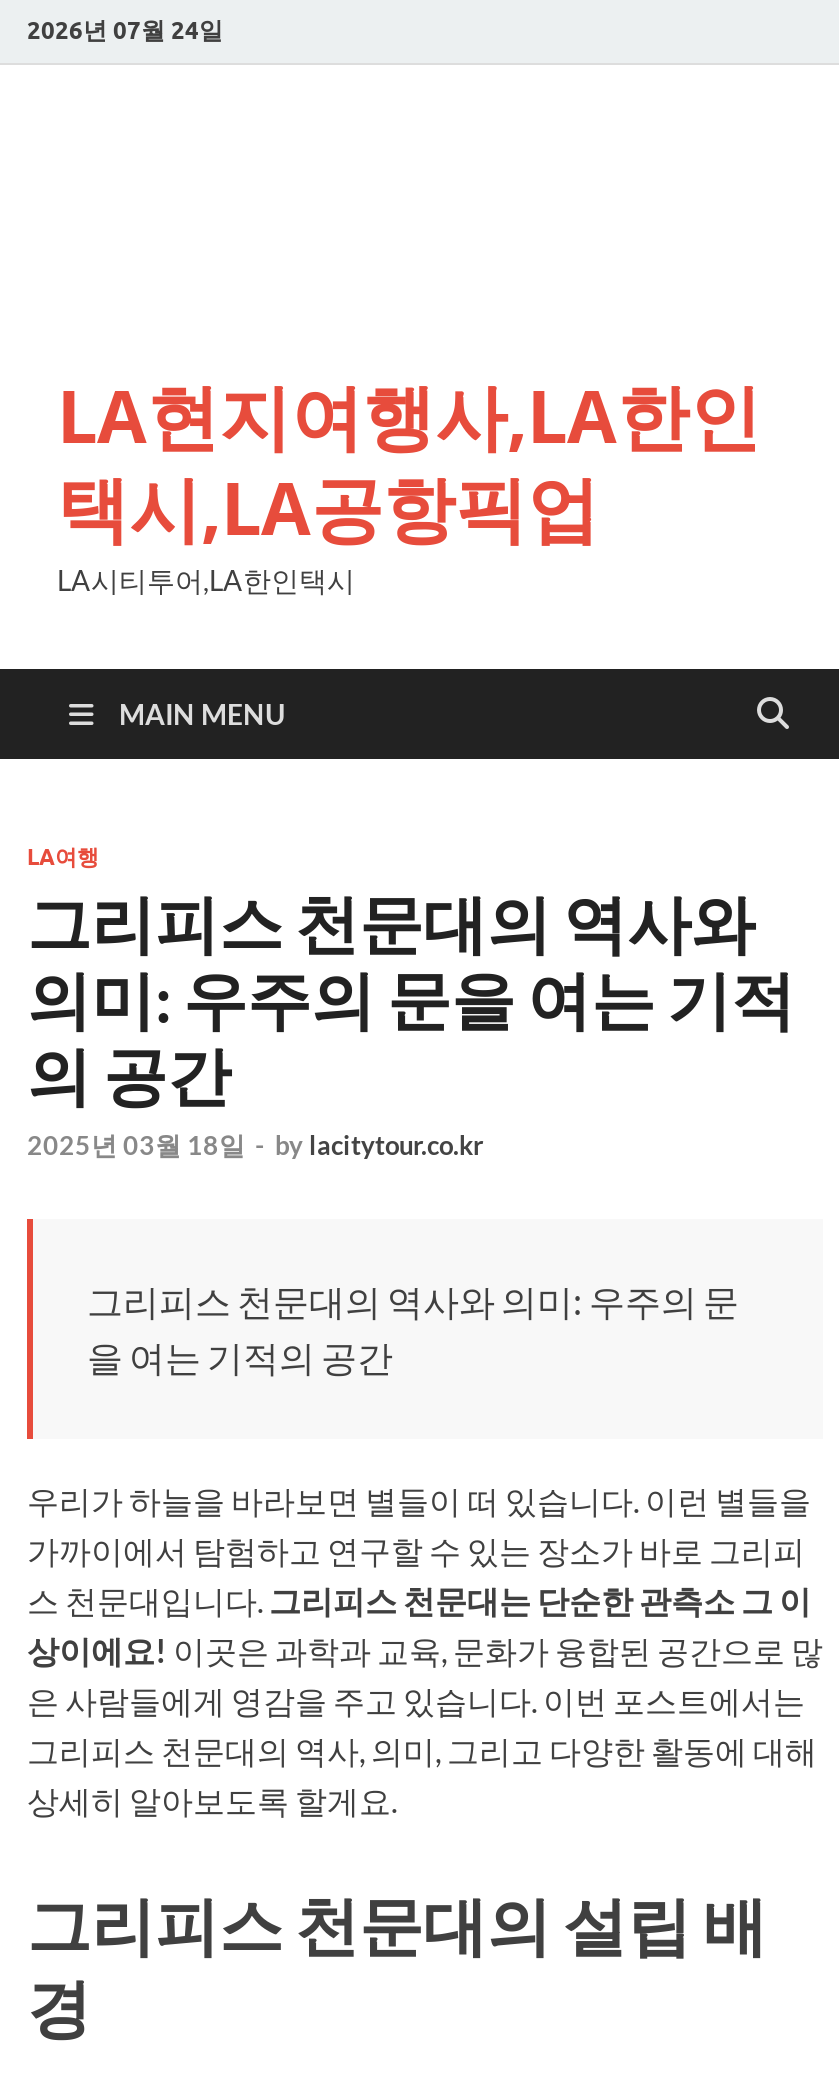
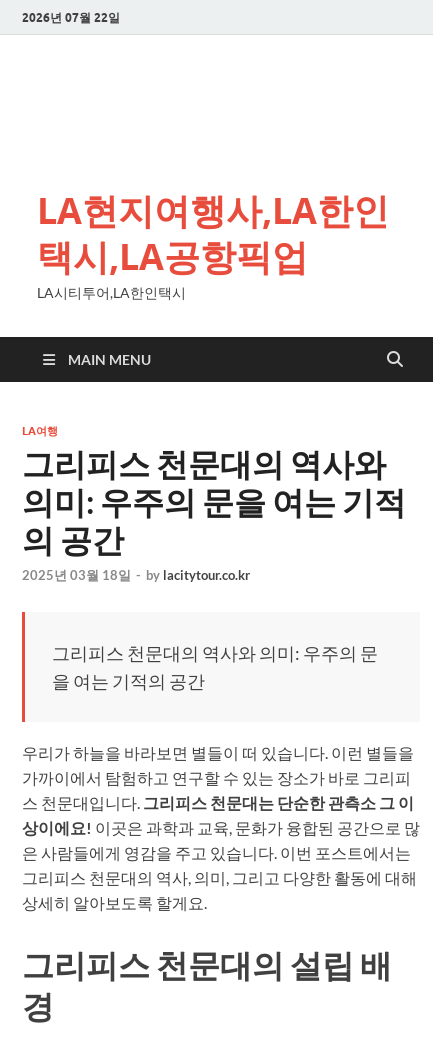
- 2026년 07월 24일
+ 2026년 07월 22일
